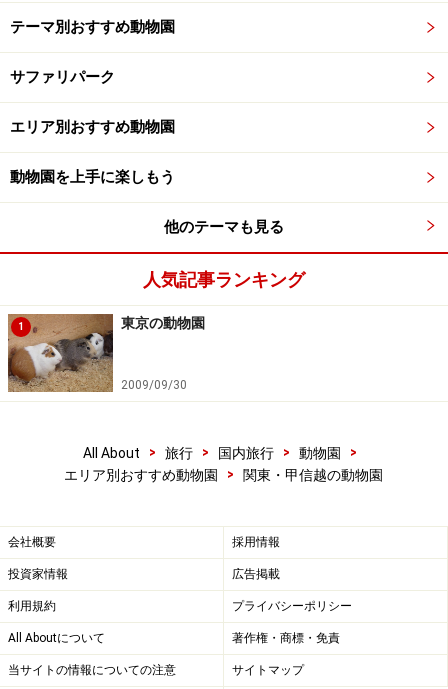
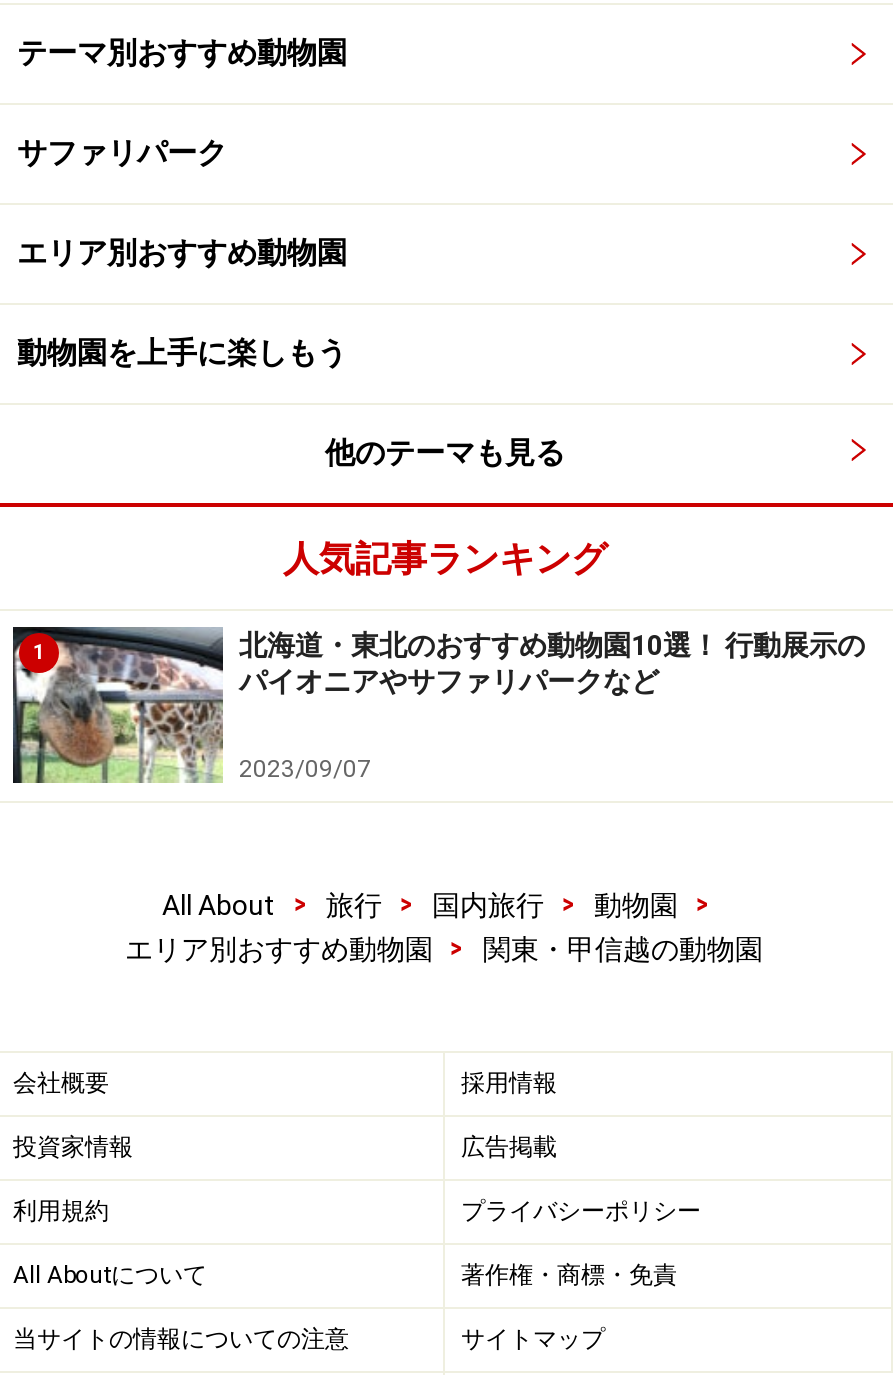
- [image]
- 東京の動物園
+ [image]
+ 北海道・東北のおすすめ動物園10選！ 行動展示の
+ パイオニアやサファリパークなど

- 2009/09/30
+ 2023/09/07
